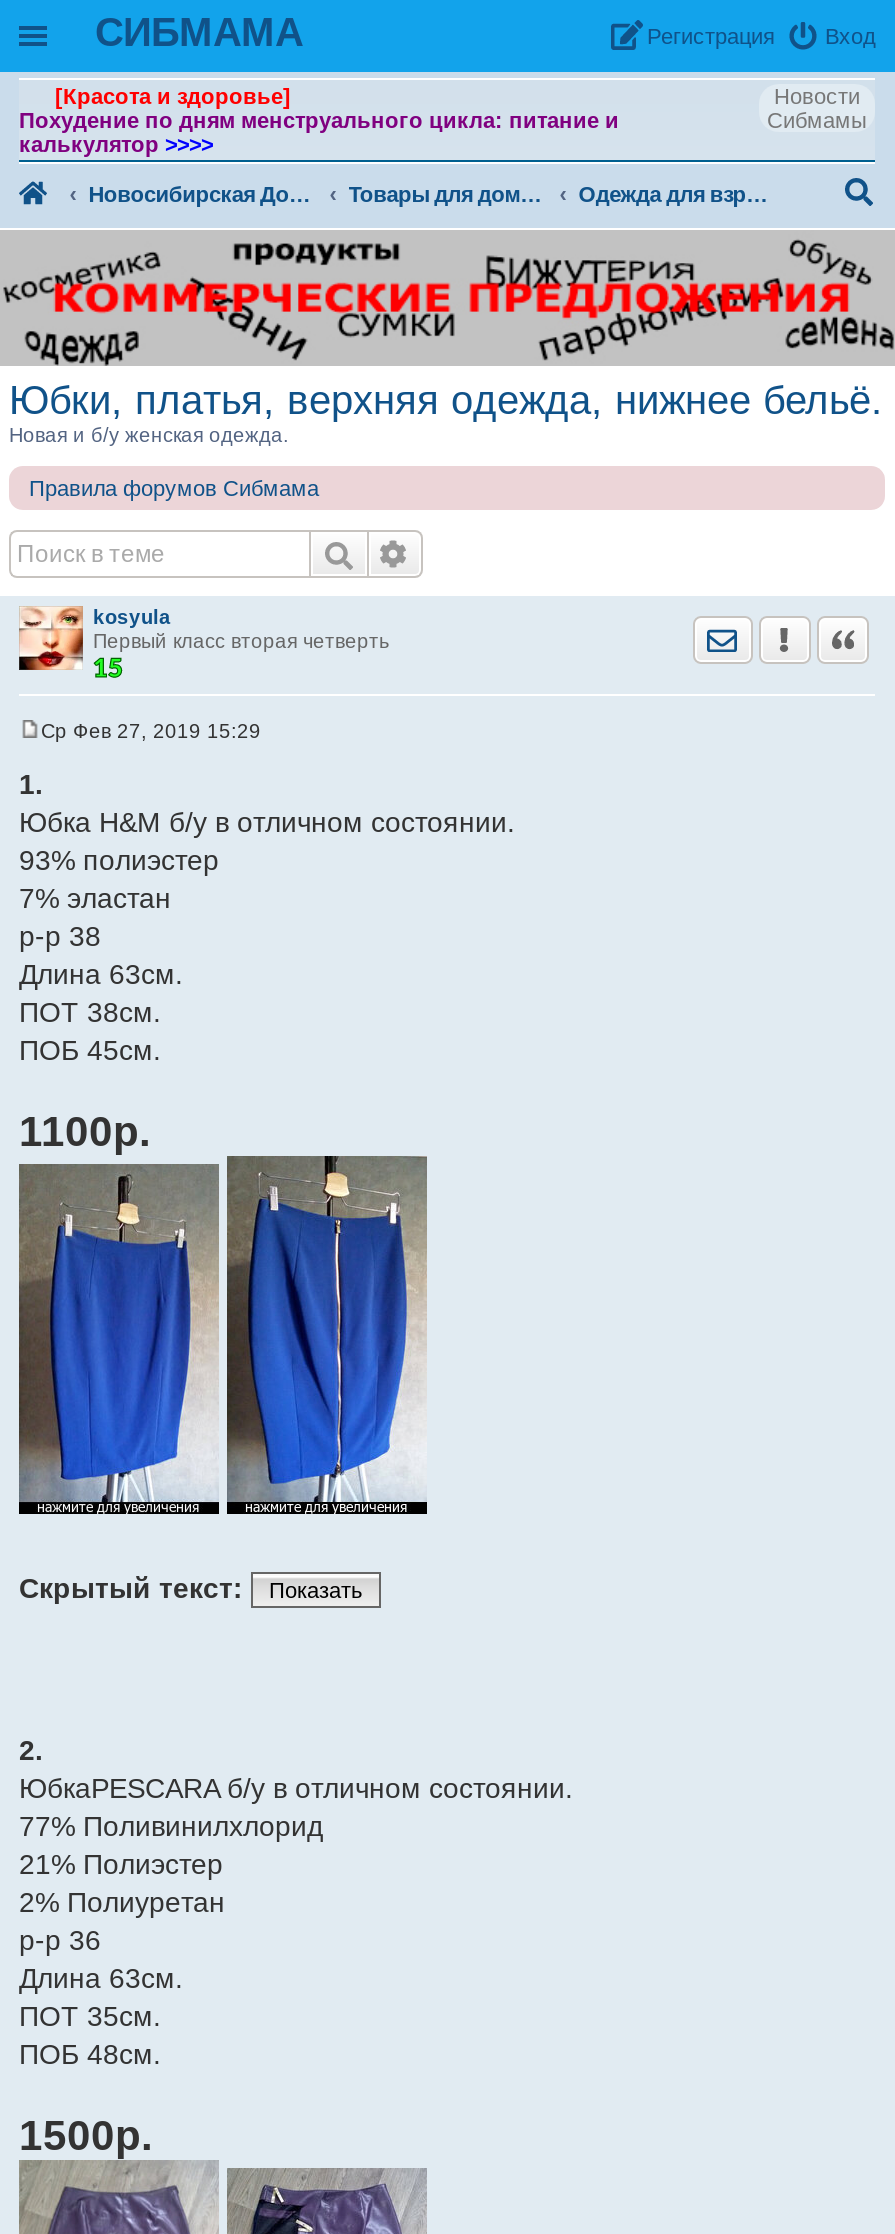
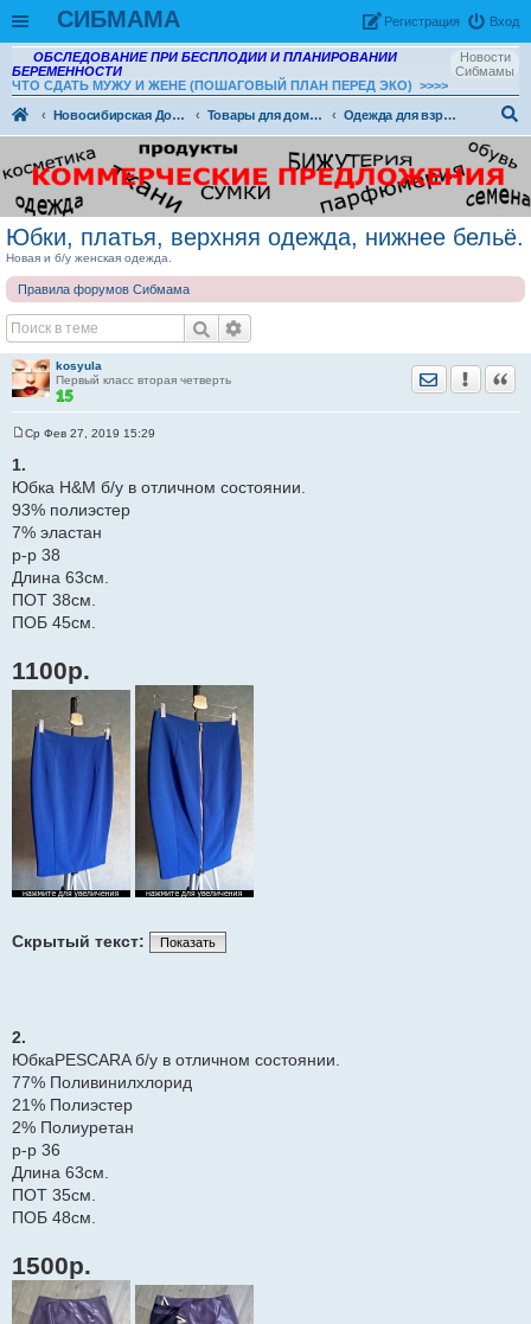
- [Красота и здоровье]
- Похудение по дням менструального цикла: питание и
- калькулятор >>>>
+ ОБСЛЕДОВАНИЕ ПРИ БЕСПЛОДИИ И ПЛАНИРОВАНИИ
+ БЕРЕМЕННОСТИ
+ ЧТО СДАТЬ МУЖУ И ЖЕНЕ (ПОШАГОВЫЙ ПЛАН ПЕРЕД ЭКО) >>>>
